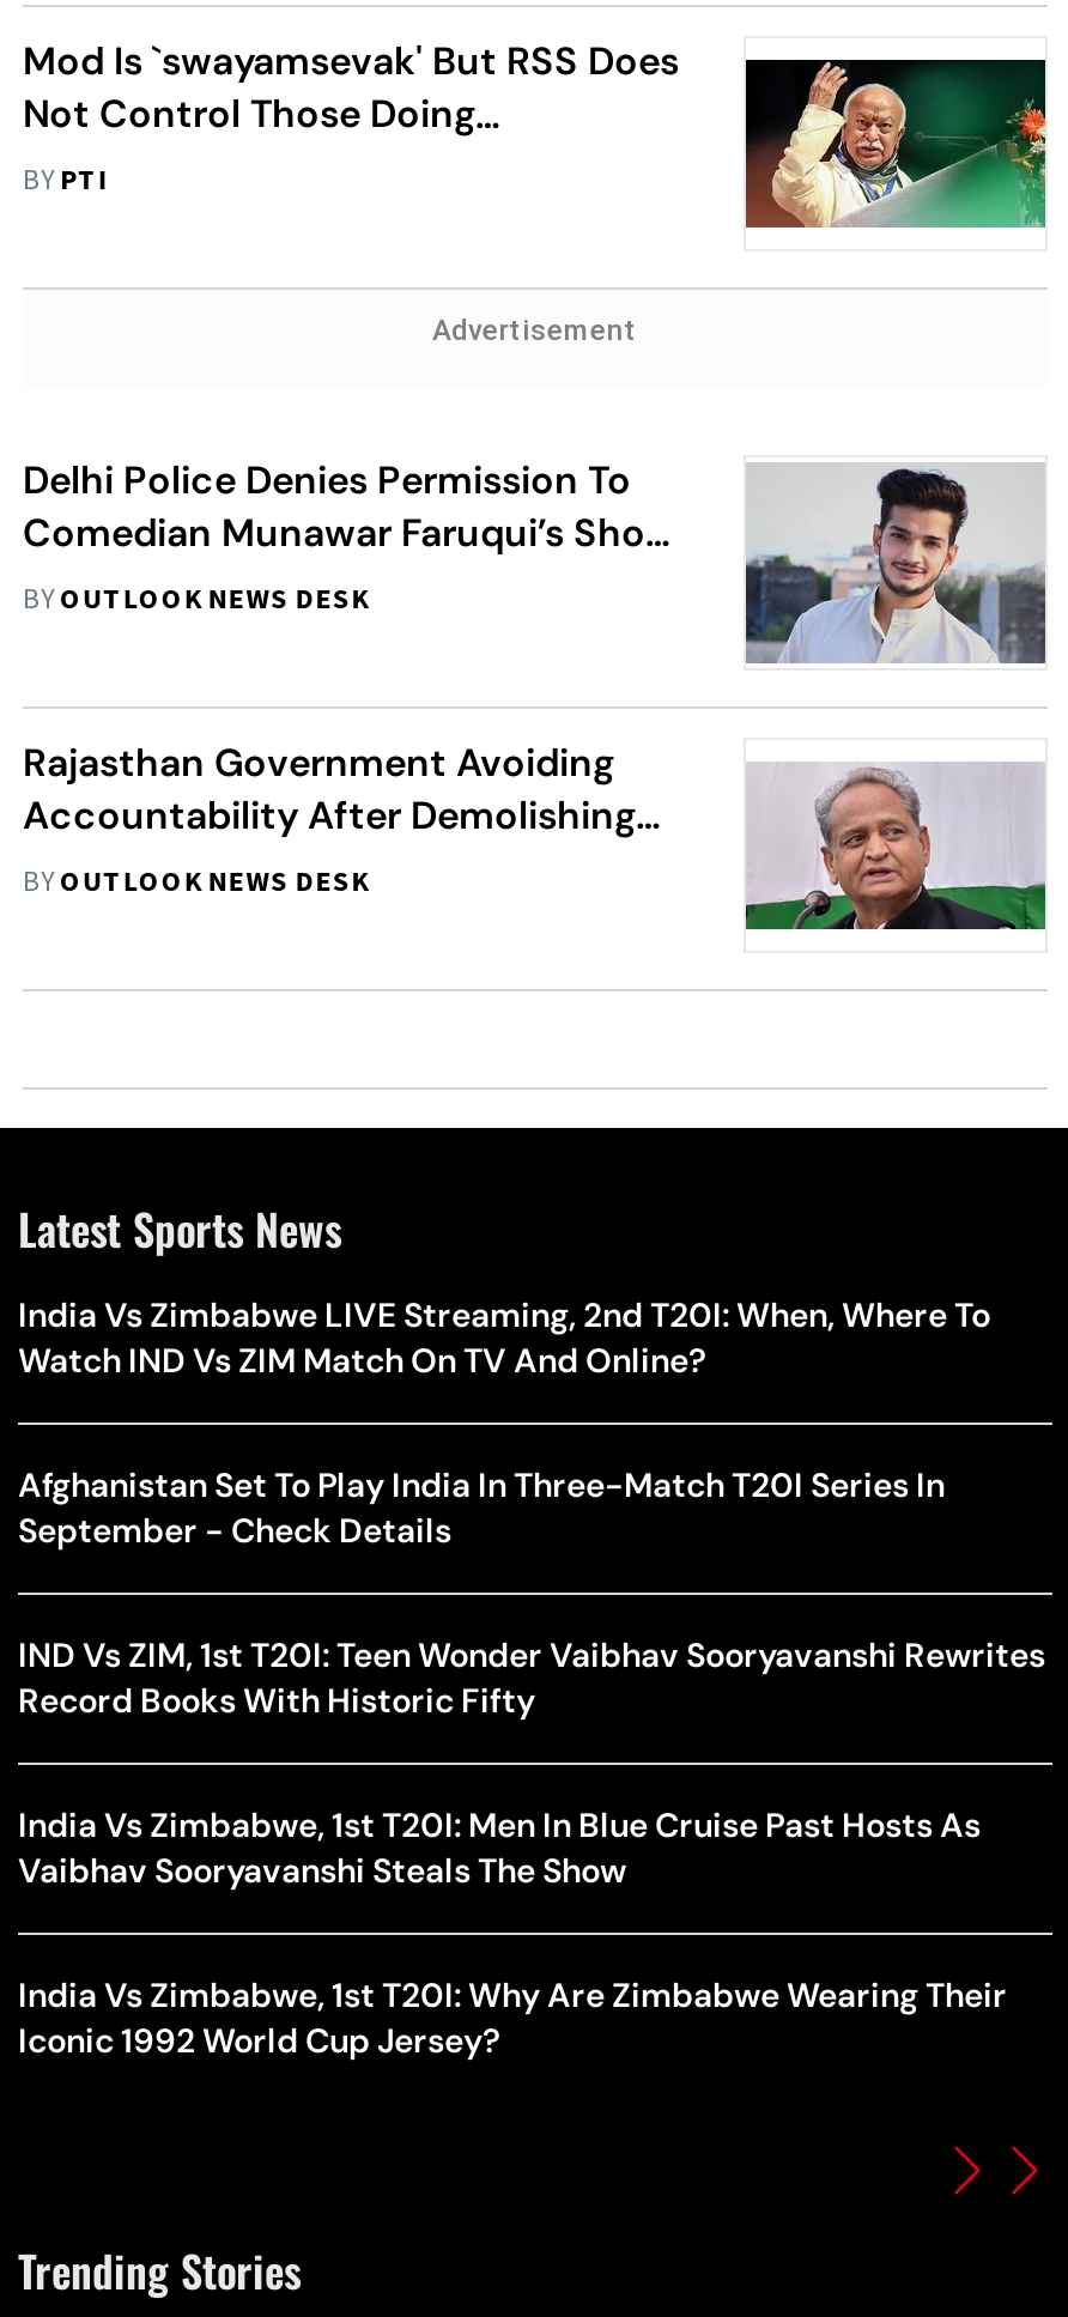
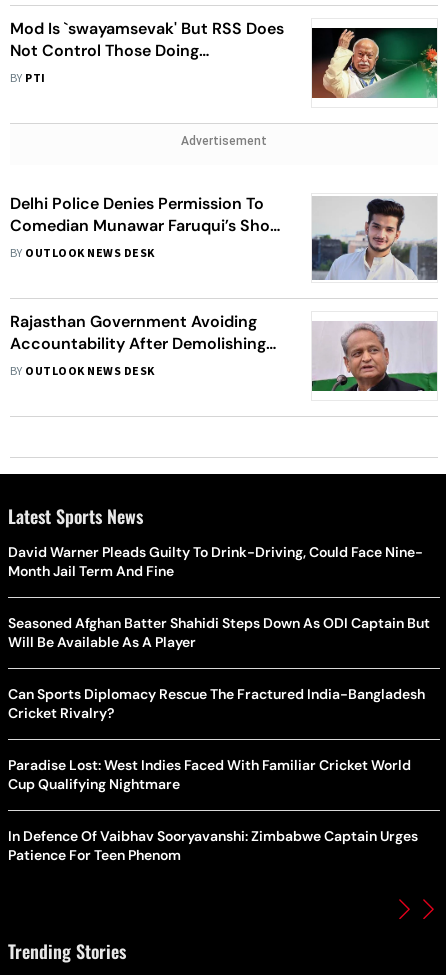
- India Vs Zimbabwe LIVE Streaming, 2nd T20I: When, Where To
- Watch IND Vs ZIM Match On TV And Online?
+ David Warner Pleads Guilty To Drink-Driving, Could Face Nine-
+ Month Jail Term And Fine

- Afghanistan Set To Play India In Three-Match T20I Series In
- September - Check Details
+ Seasoned Afghan Batter Shahidi Steps Down As ODI Captain But
+ Will Be Available As A Player

- IND Vs ZIM, 1st T20I: Teen Wonder Vaibhav Sooryavanshi Rewrites
- Record Books With Historic Fifty
+ Can Sports Diplomacy Rescue The Fractured India-Bangladesh
+ Cricket Rivalry?

- India Vs Zimbabwe, 1st T20I: Men In Blue Cruise Past Hosts As
- Vaibhav Sooryavanshi Steals The Show
+ Paradise Lost: West Indies Faced With Familiar Cricket World
+ Cup Qualifying Nightmare

- India Vs Zimbabwe, 1st T20I: Why Are Zimbabwe Wearing Their
- Iconic 1992 World Cup Jersey?
+ In Defence Of Vaibhav Sooryavanshi: Zimbabwe Captain Urges
+ Patience For Teen Phenom
